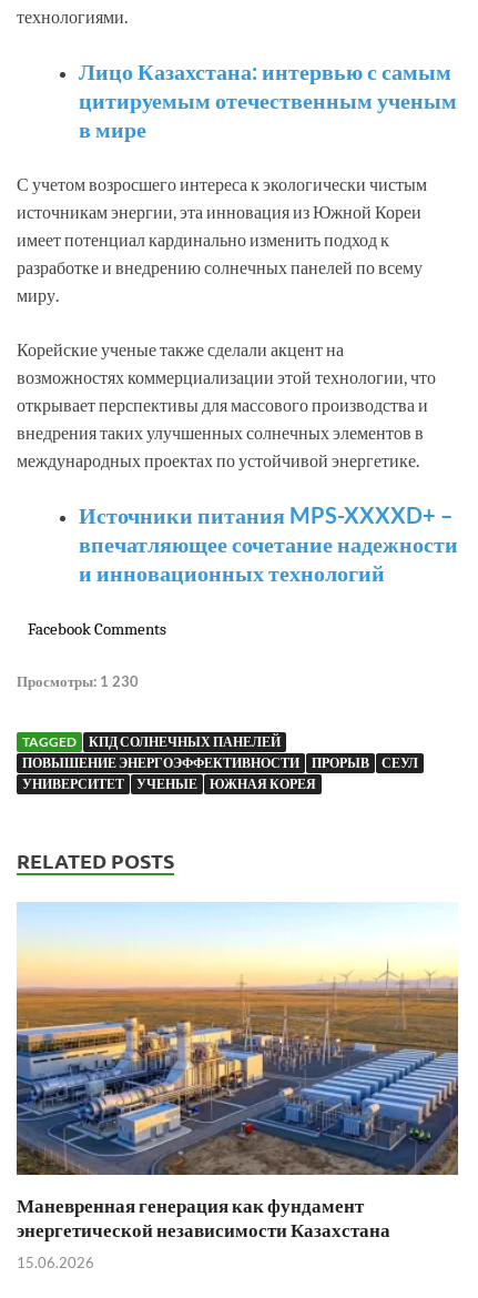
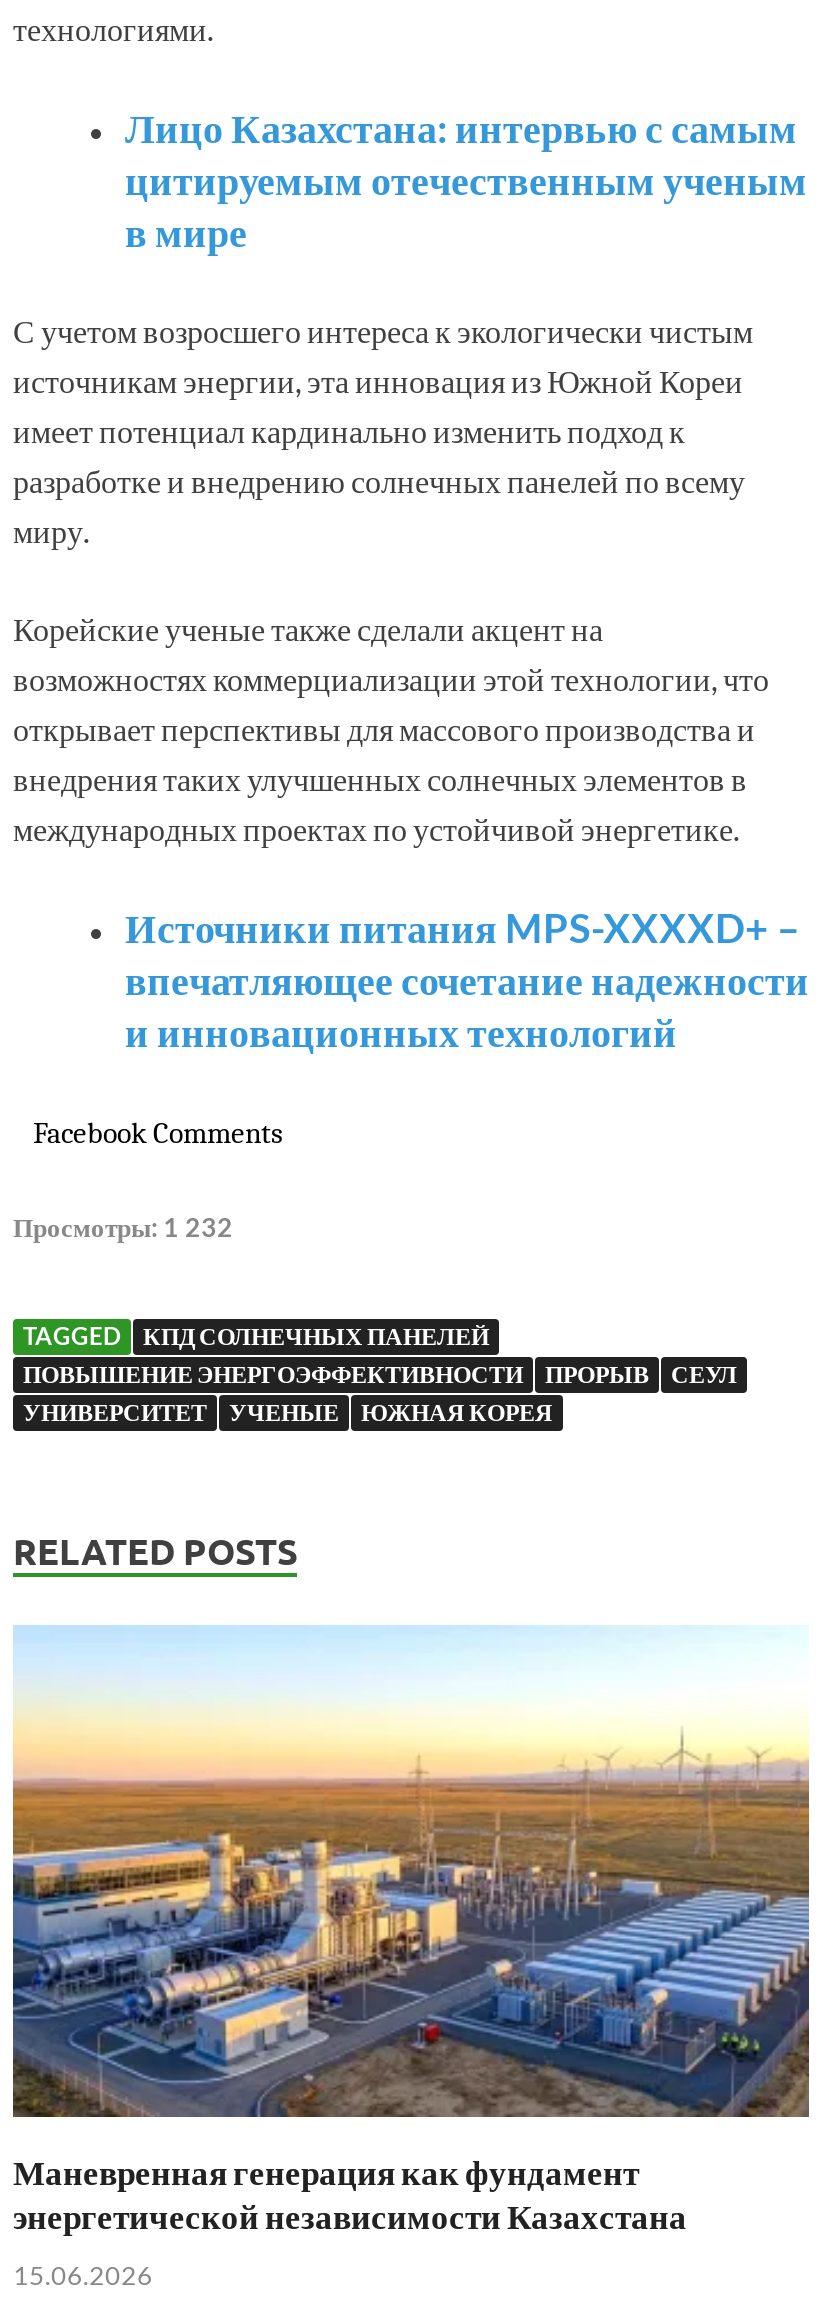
- Просмотры: 1 230
+ Просмотры: 1 232
